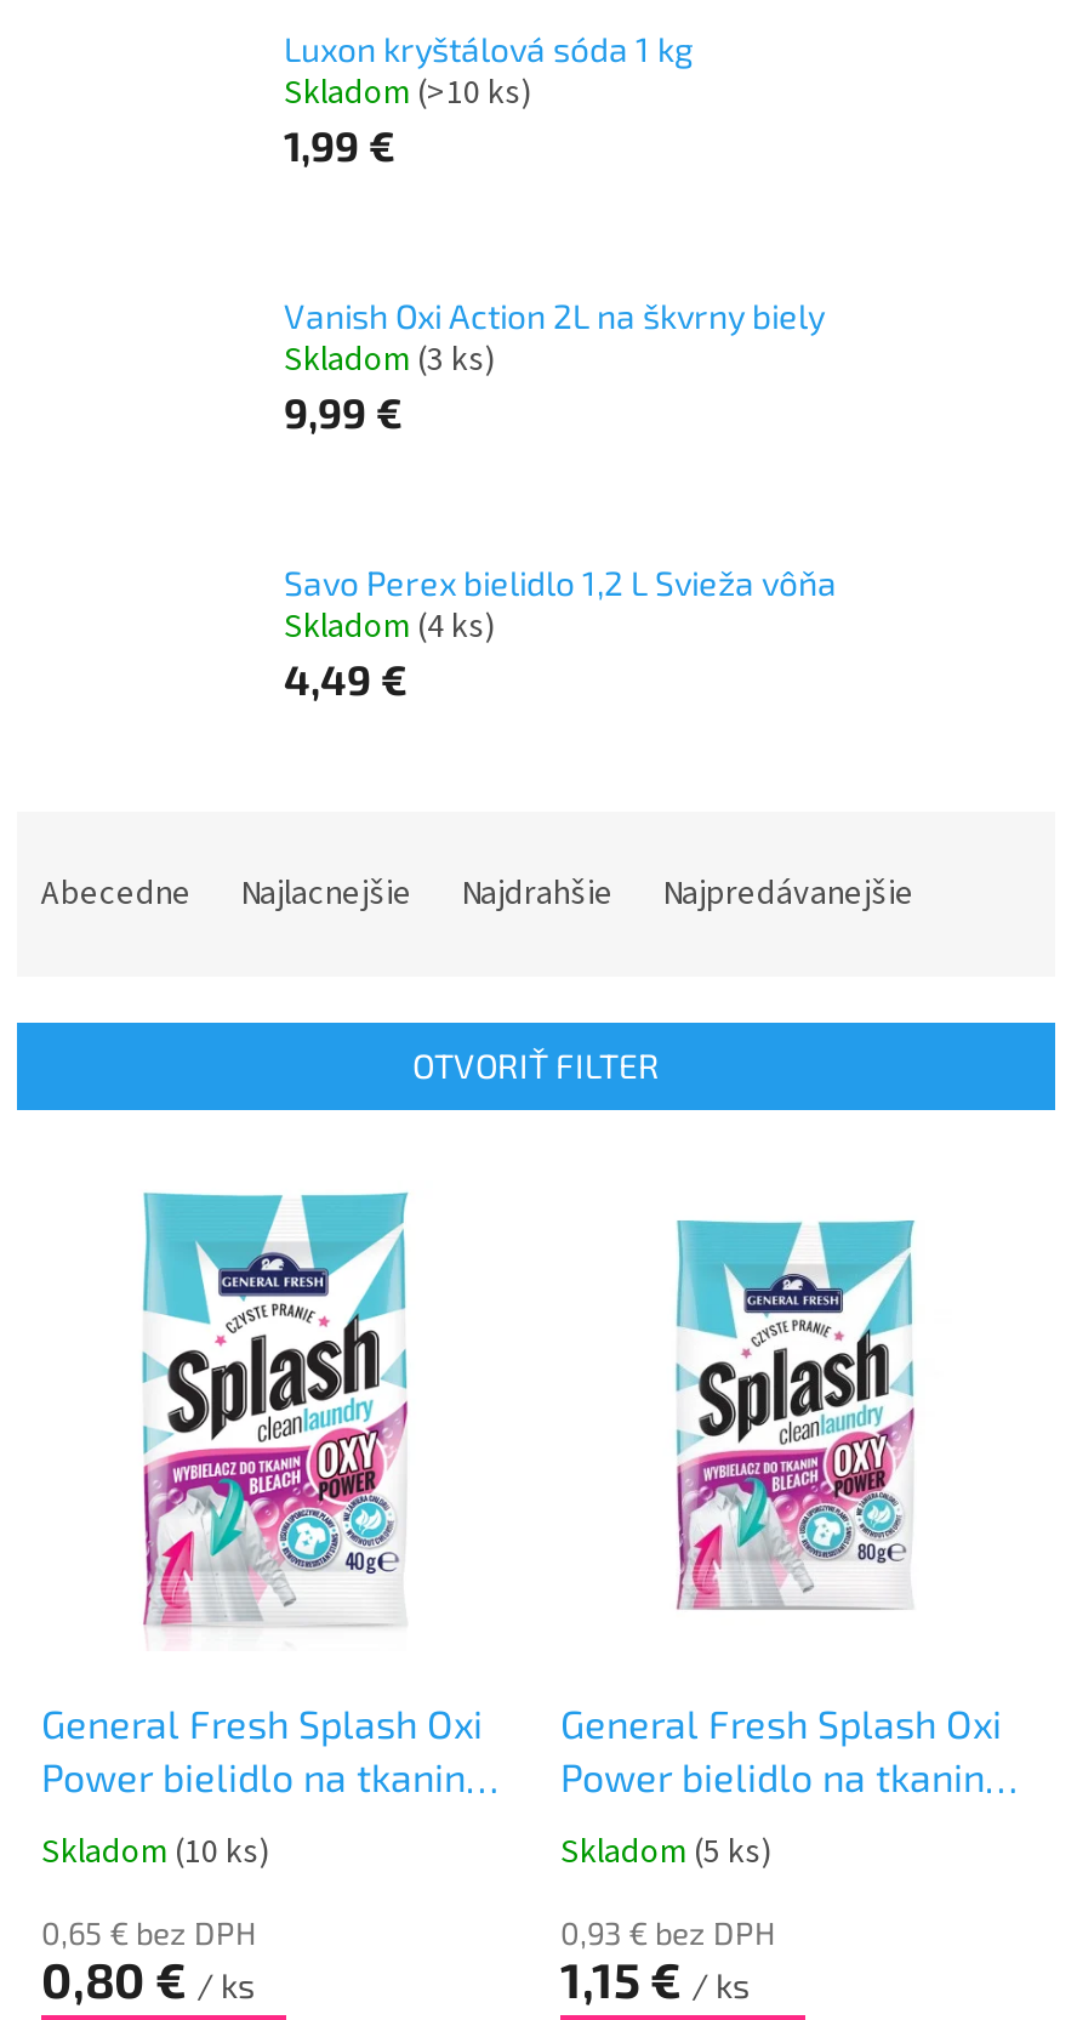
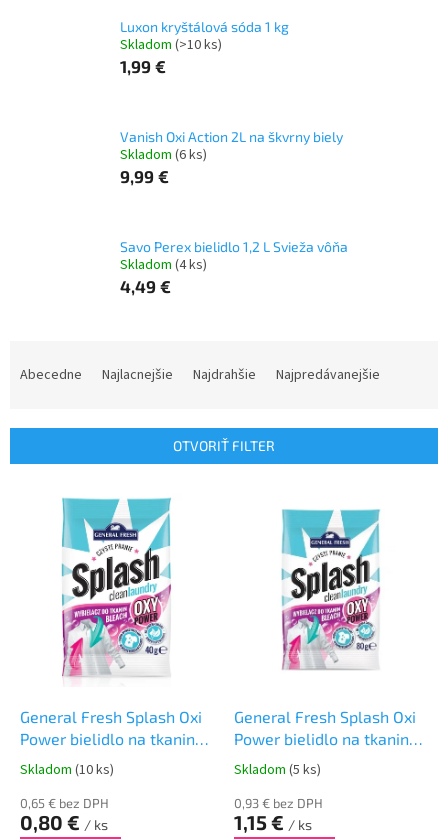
- Skladom (3 ks)
+ Skladom (6 ks)
